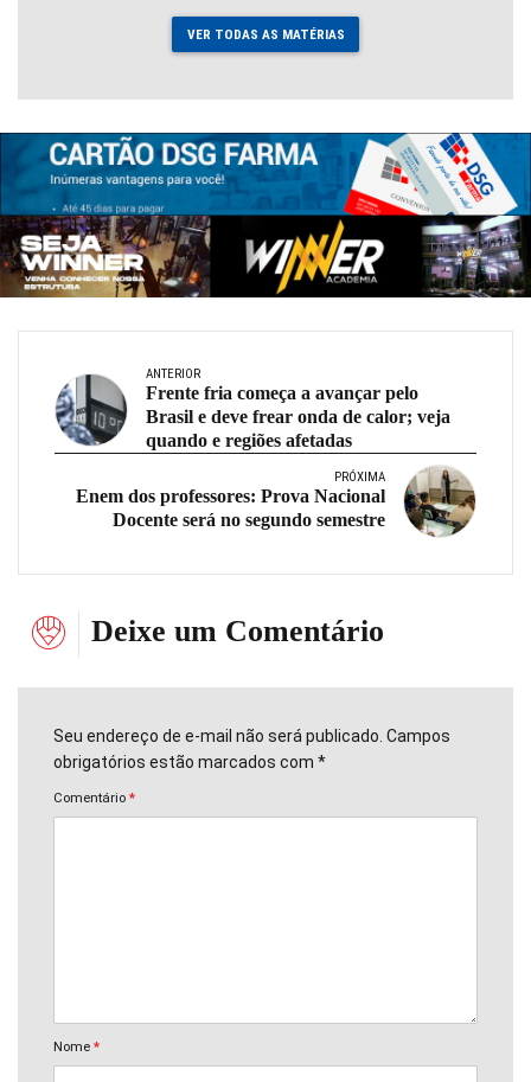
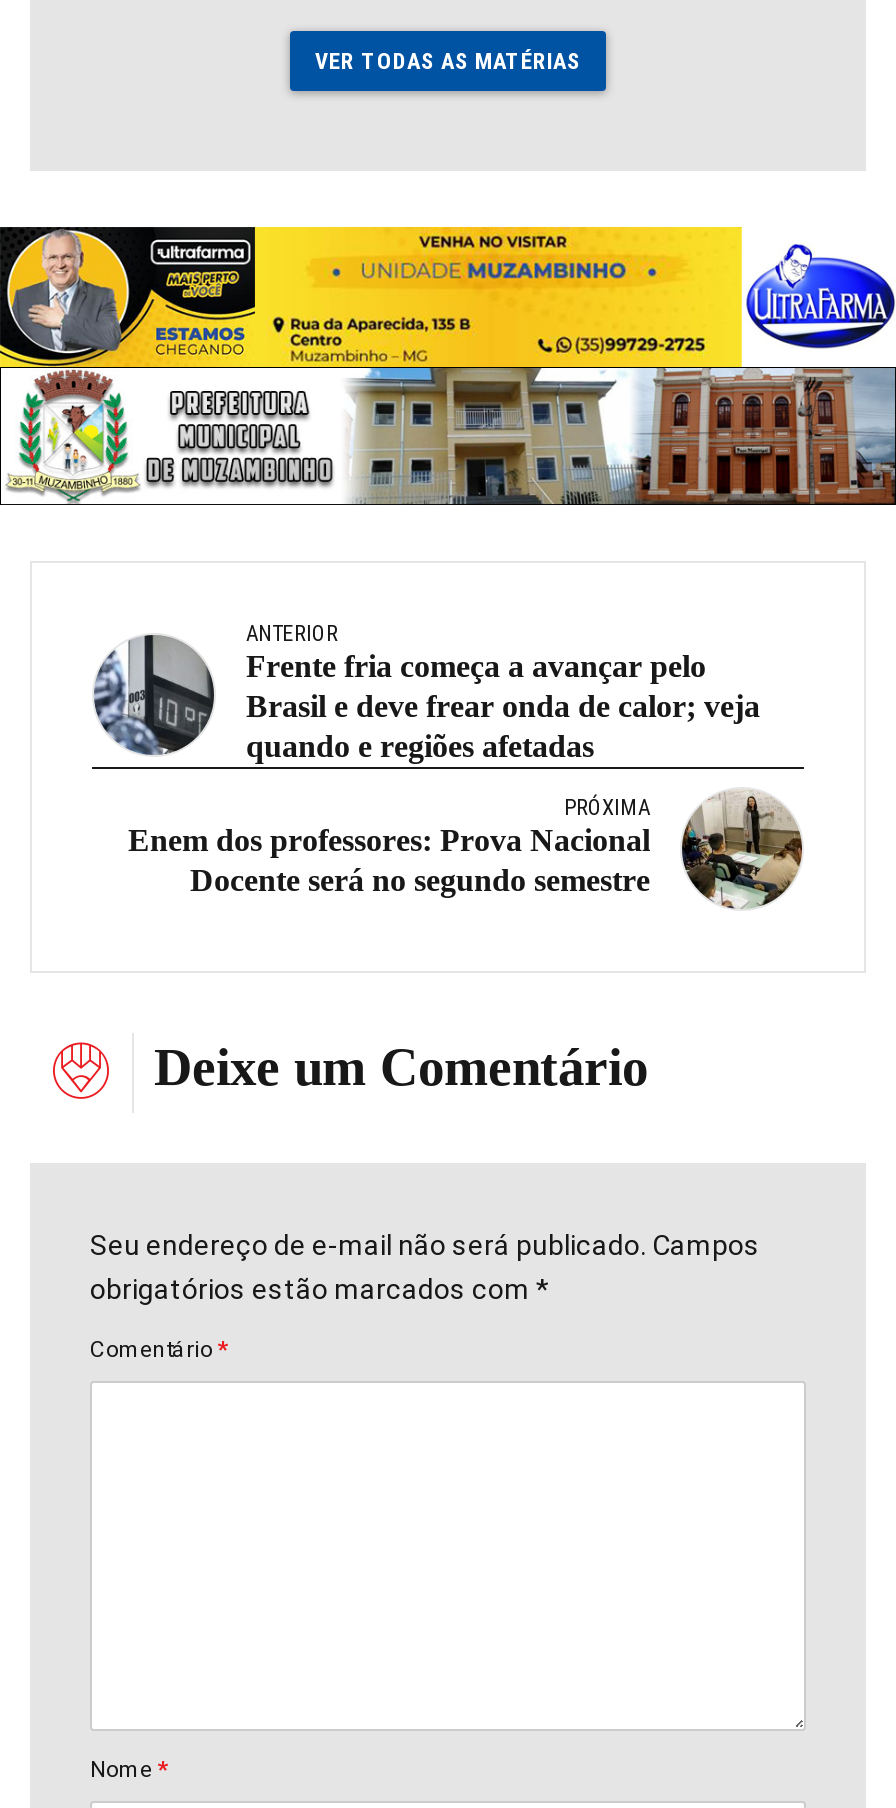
- [image]
+ [image]
